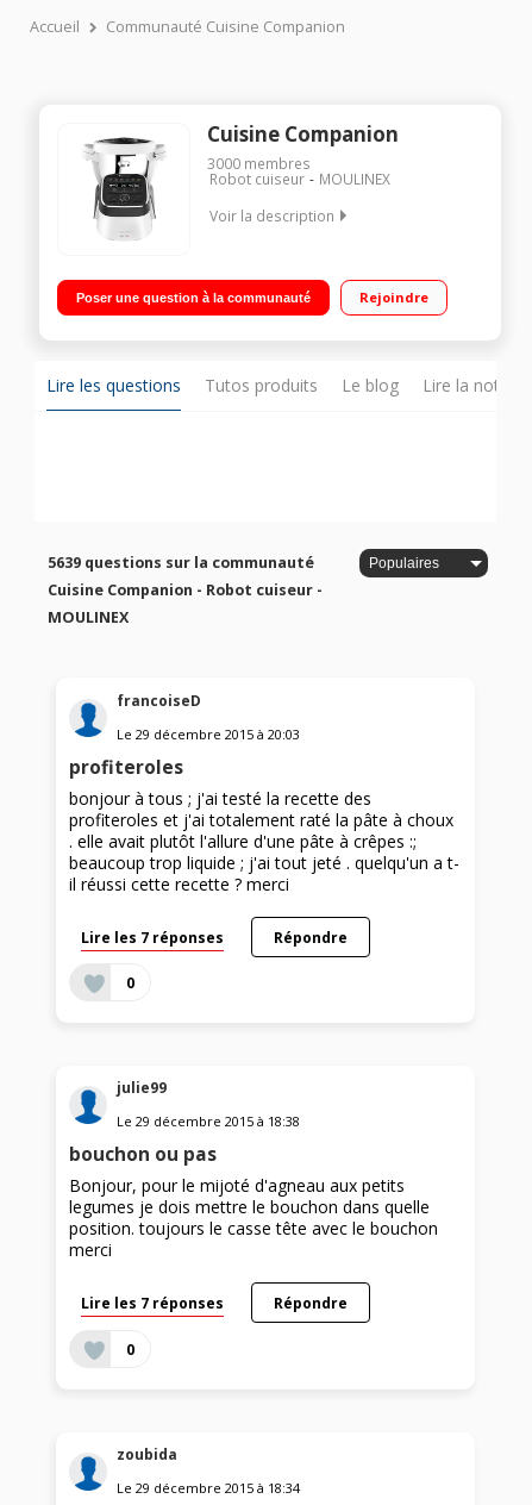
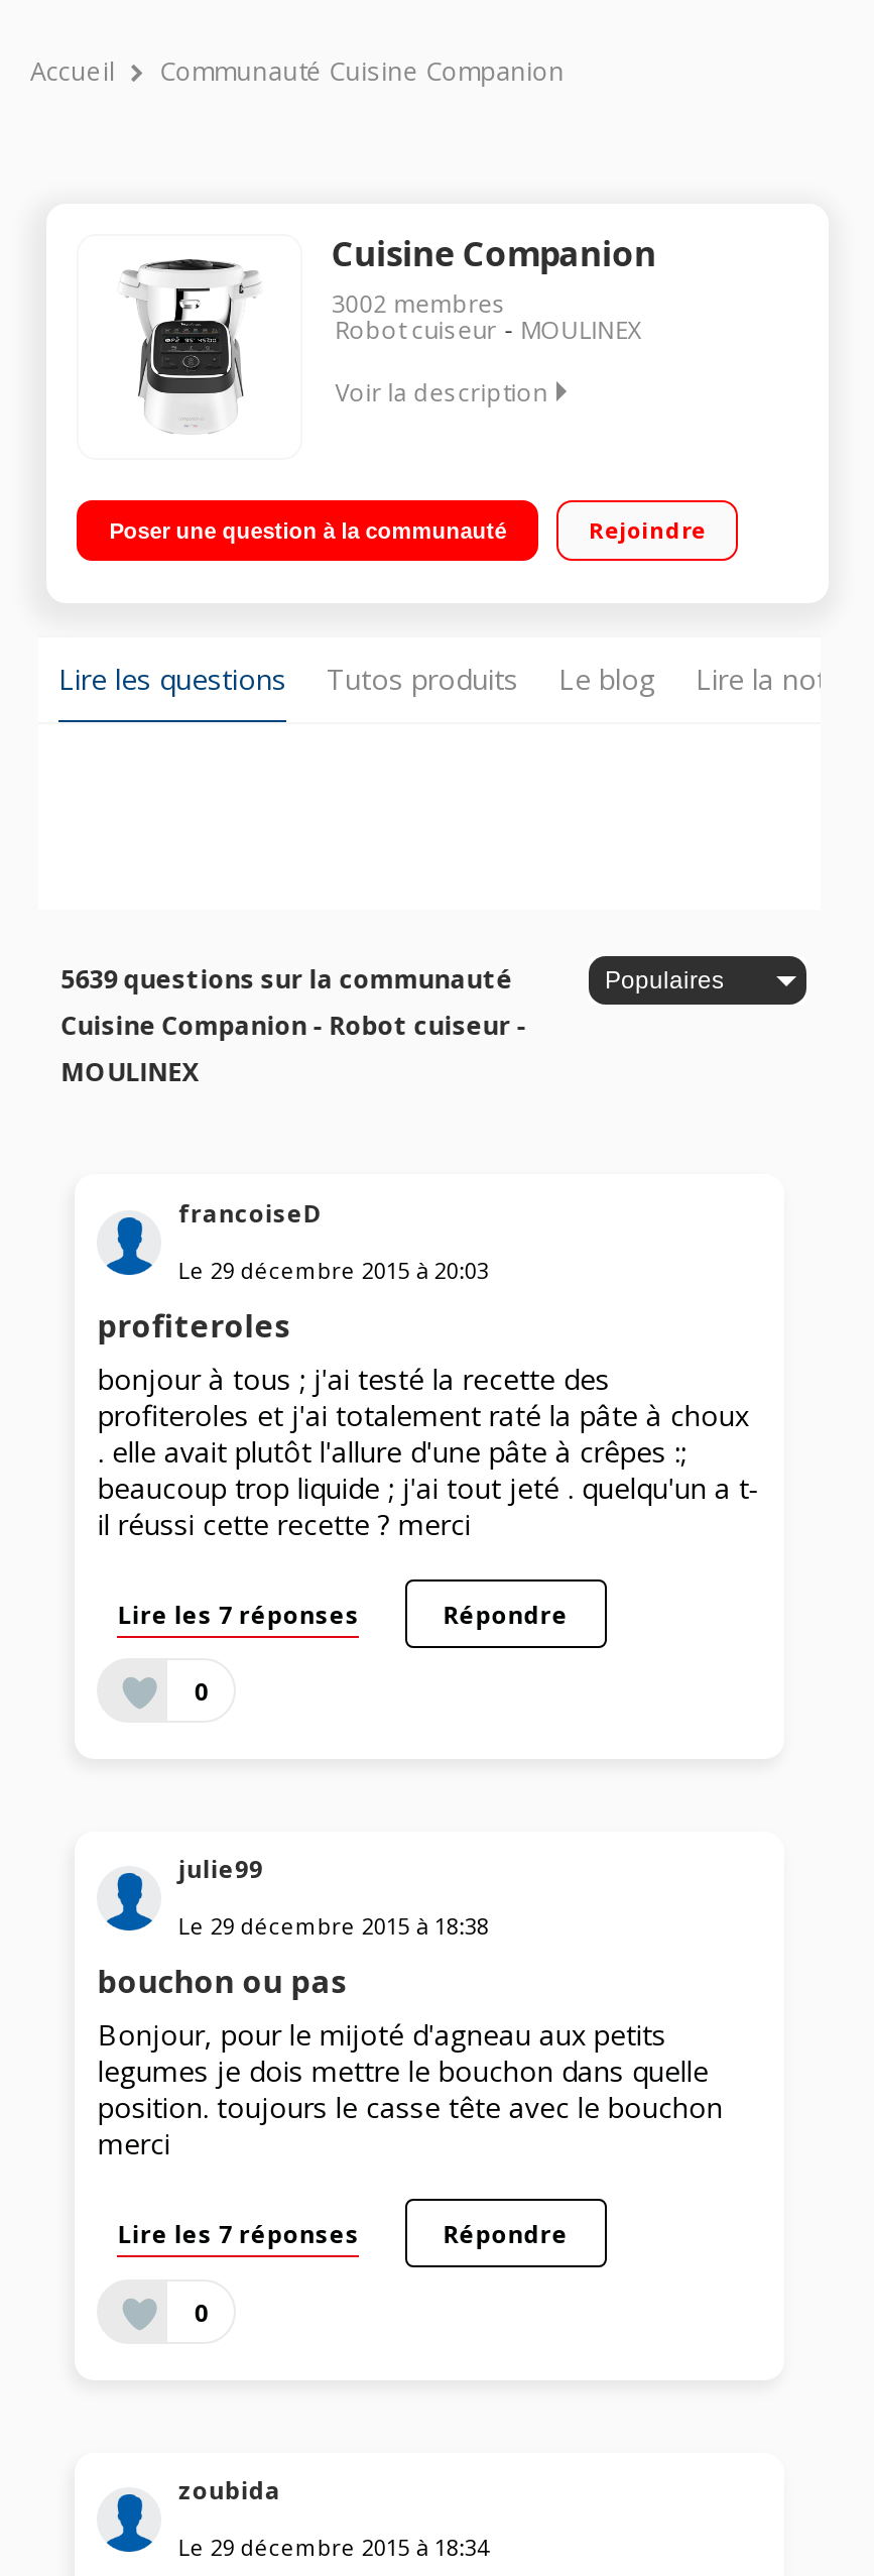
- 3000 membres
+ 3002 membres
